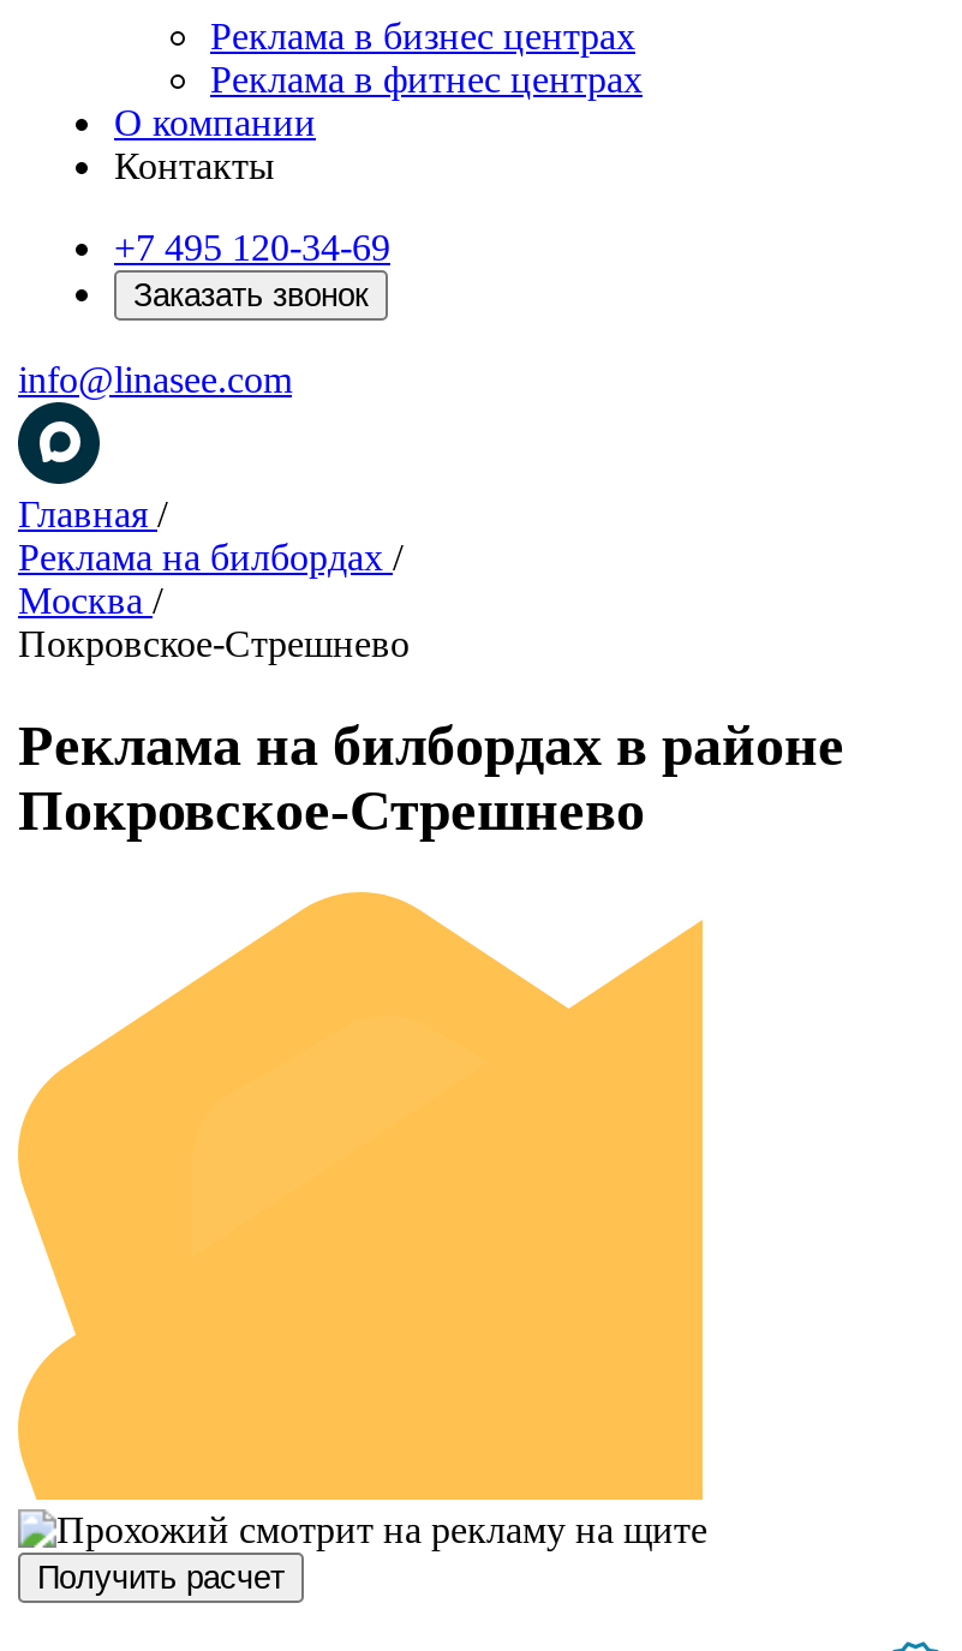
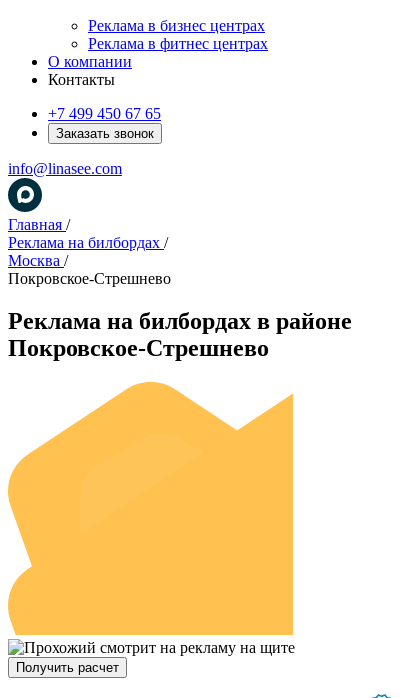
- +7 495 120-34-69
+ +7 499 450 67 65
